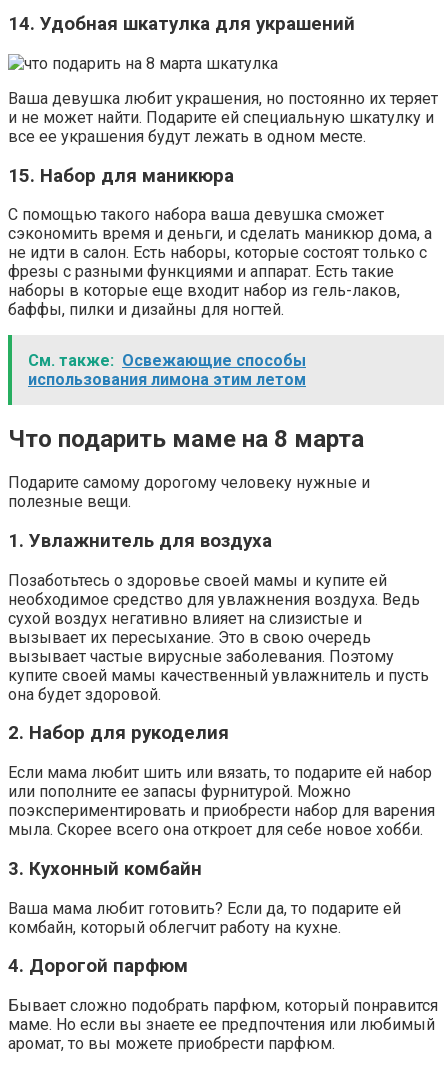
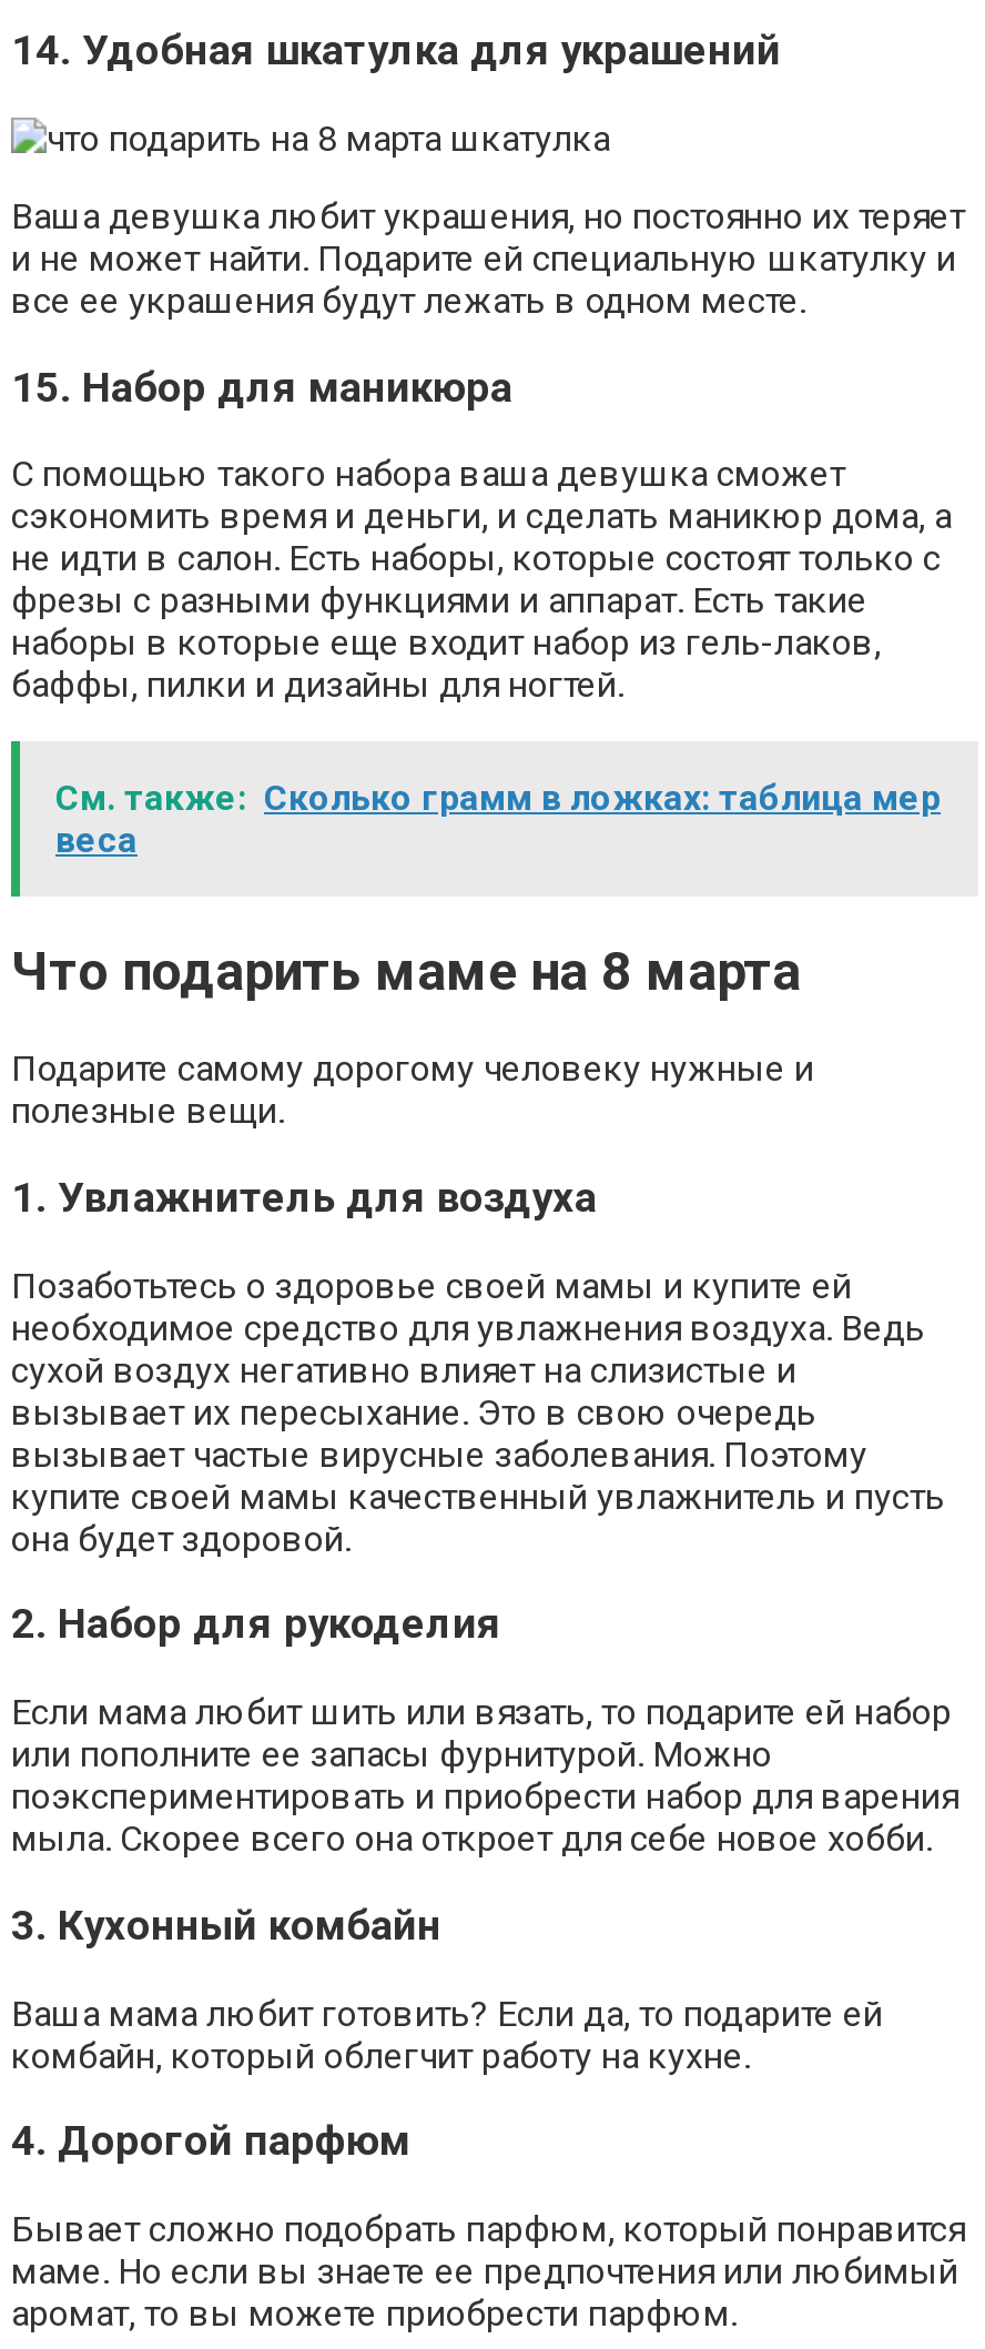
- См. также: Освежающие способы
- использования лимона этим летом
+ См. также: Сколько грамм в ложках: таблица мер
+ веса
